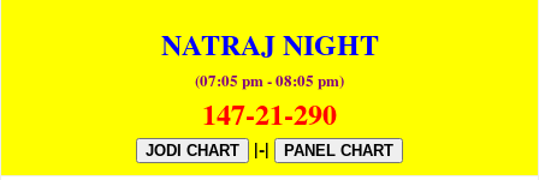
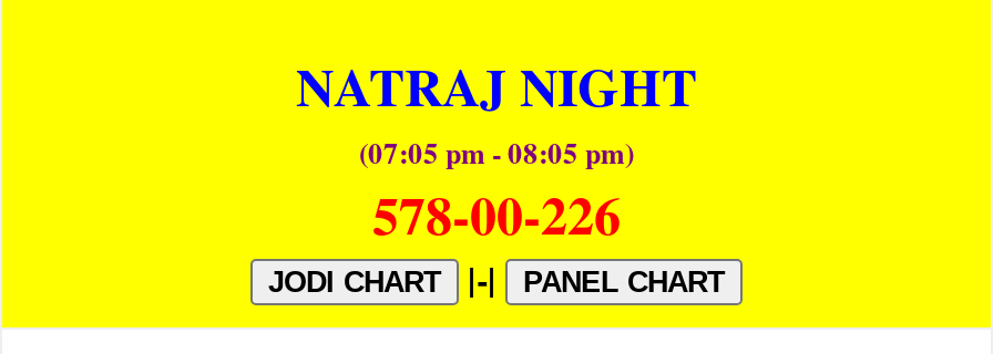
- 147-21-290
+ 578-00-226
